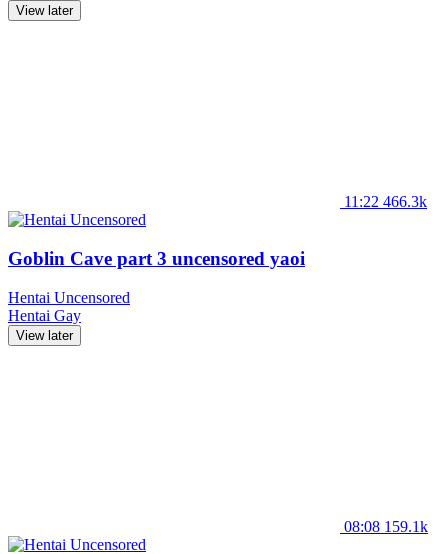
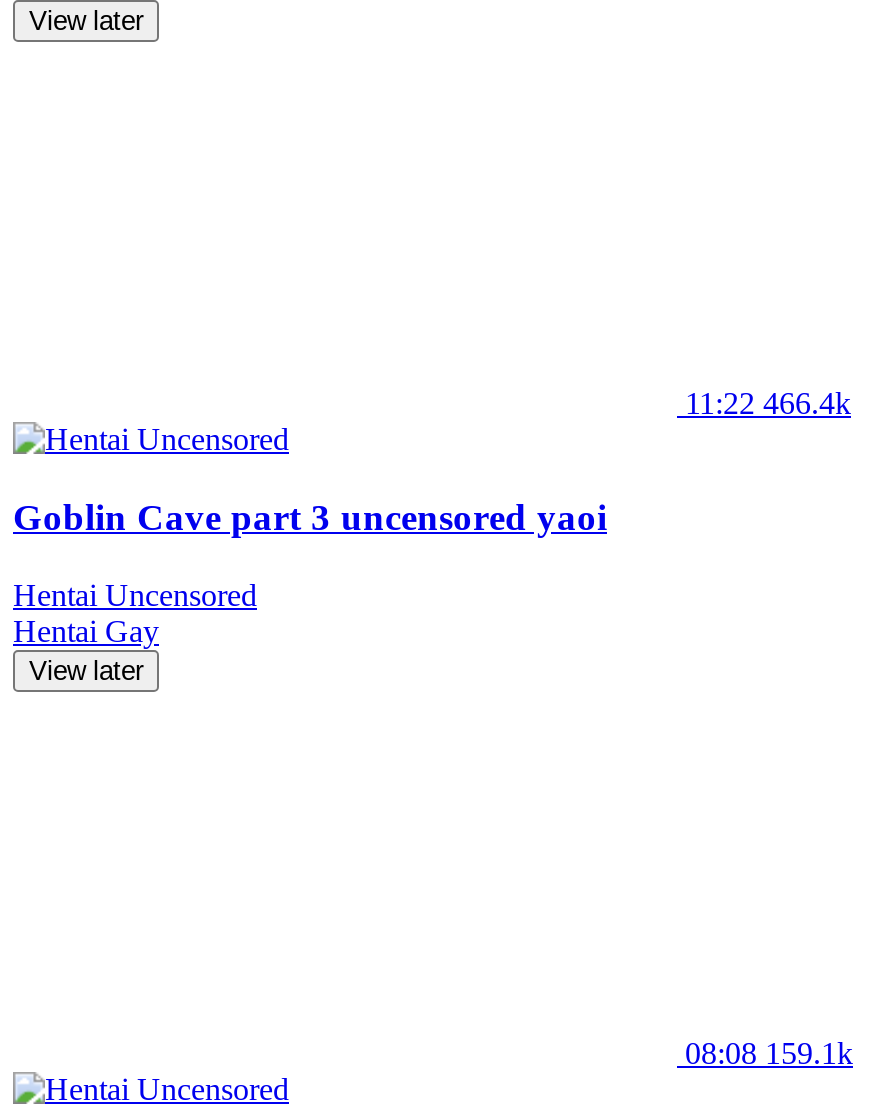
- 11:22 466.3k
+ 11:22 466.4k
